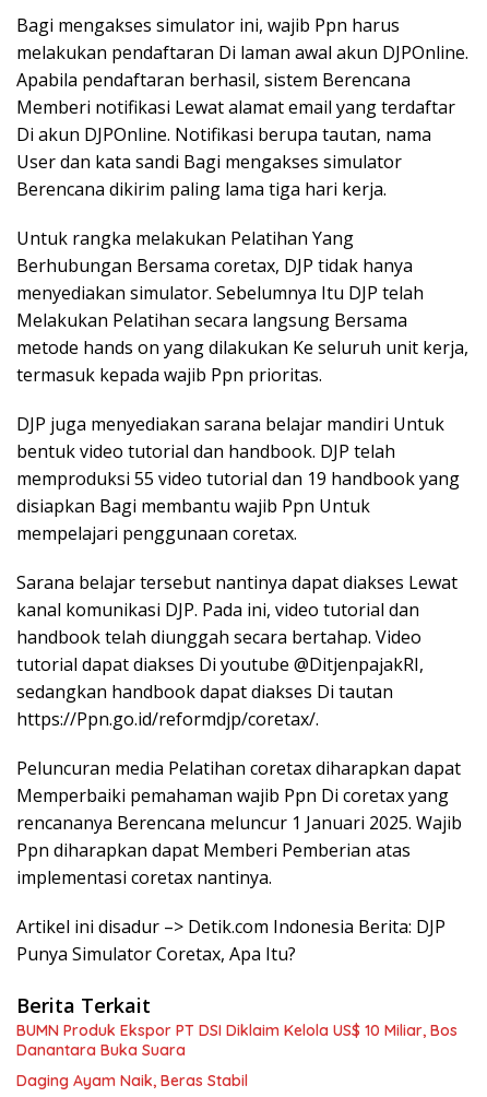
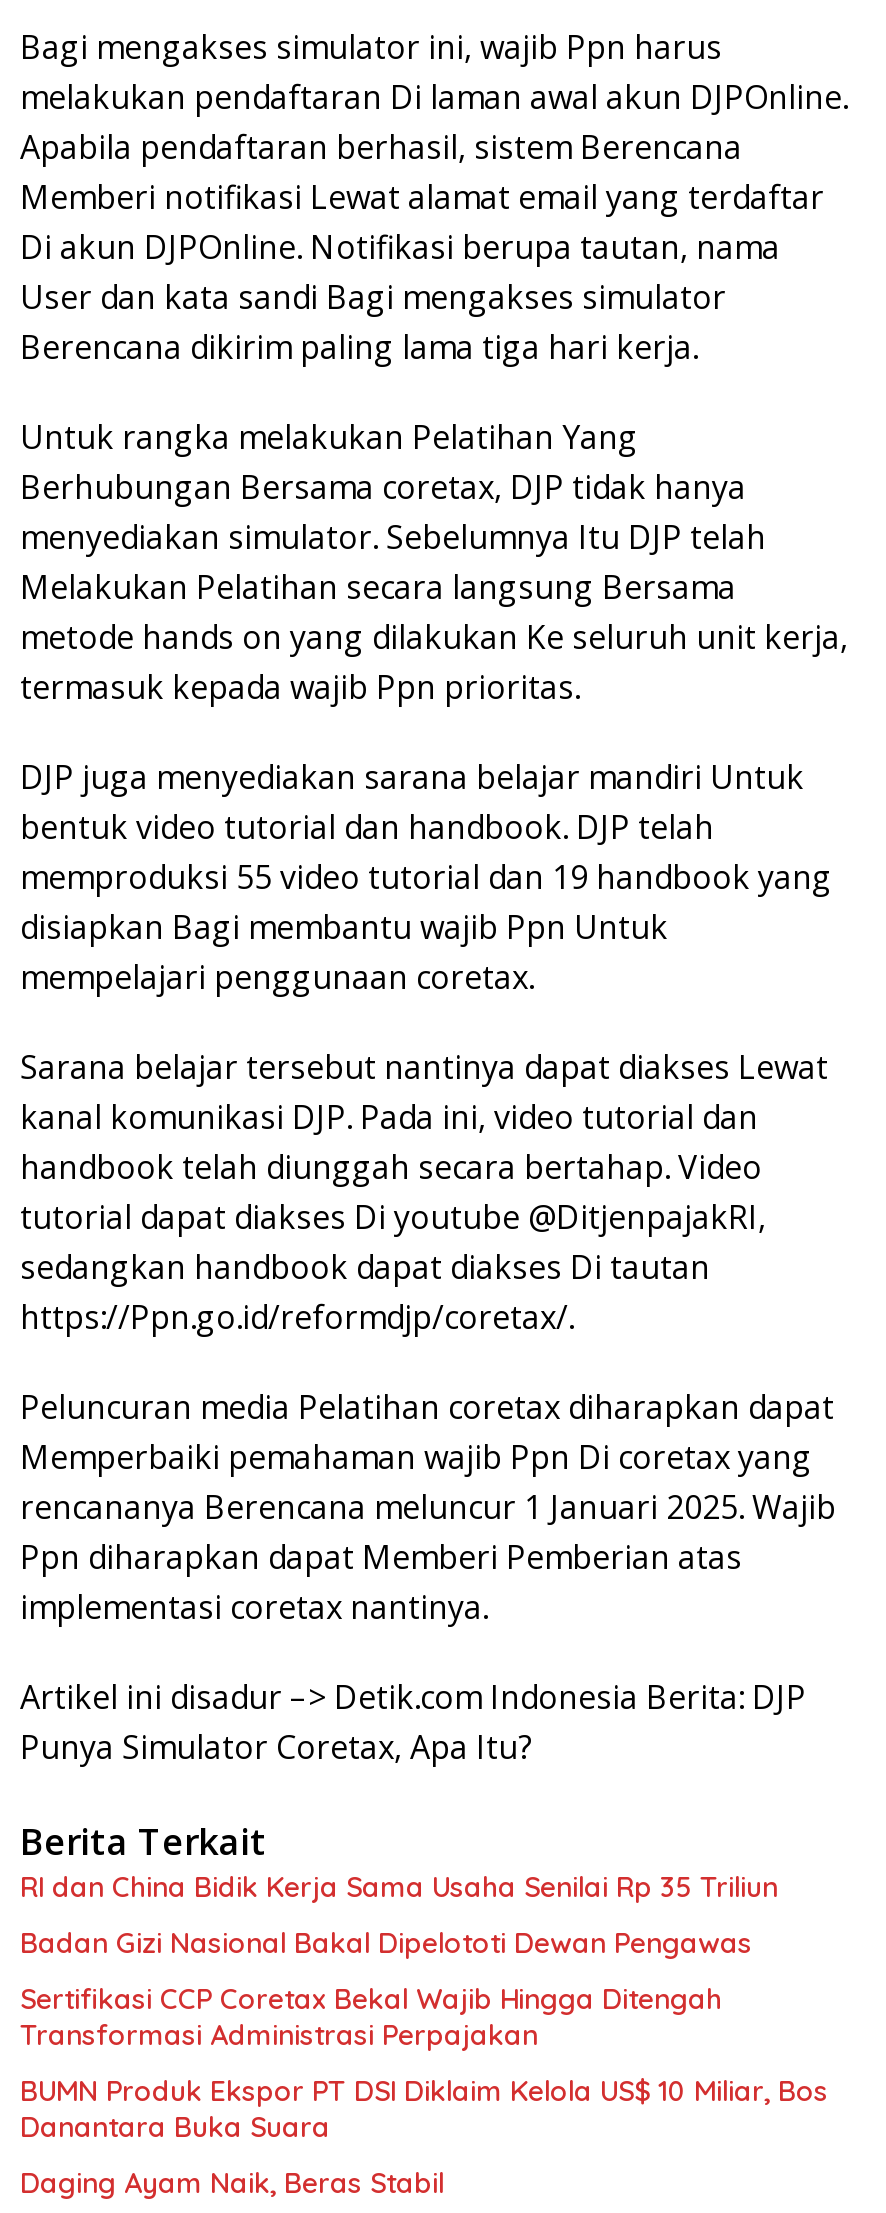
+ RI dan China Bidik Kerja Sama Usaha Senilai Rp 35 Triliun
+ Badan Gizi Nasional Bakal Dipelototi Dewan Pengawas
+ Sertifikasi CCP Coretax Bekal Wajib Hingga Ditengah
+ Transformasi Administrasi Perpajakan
